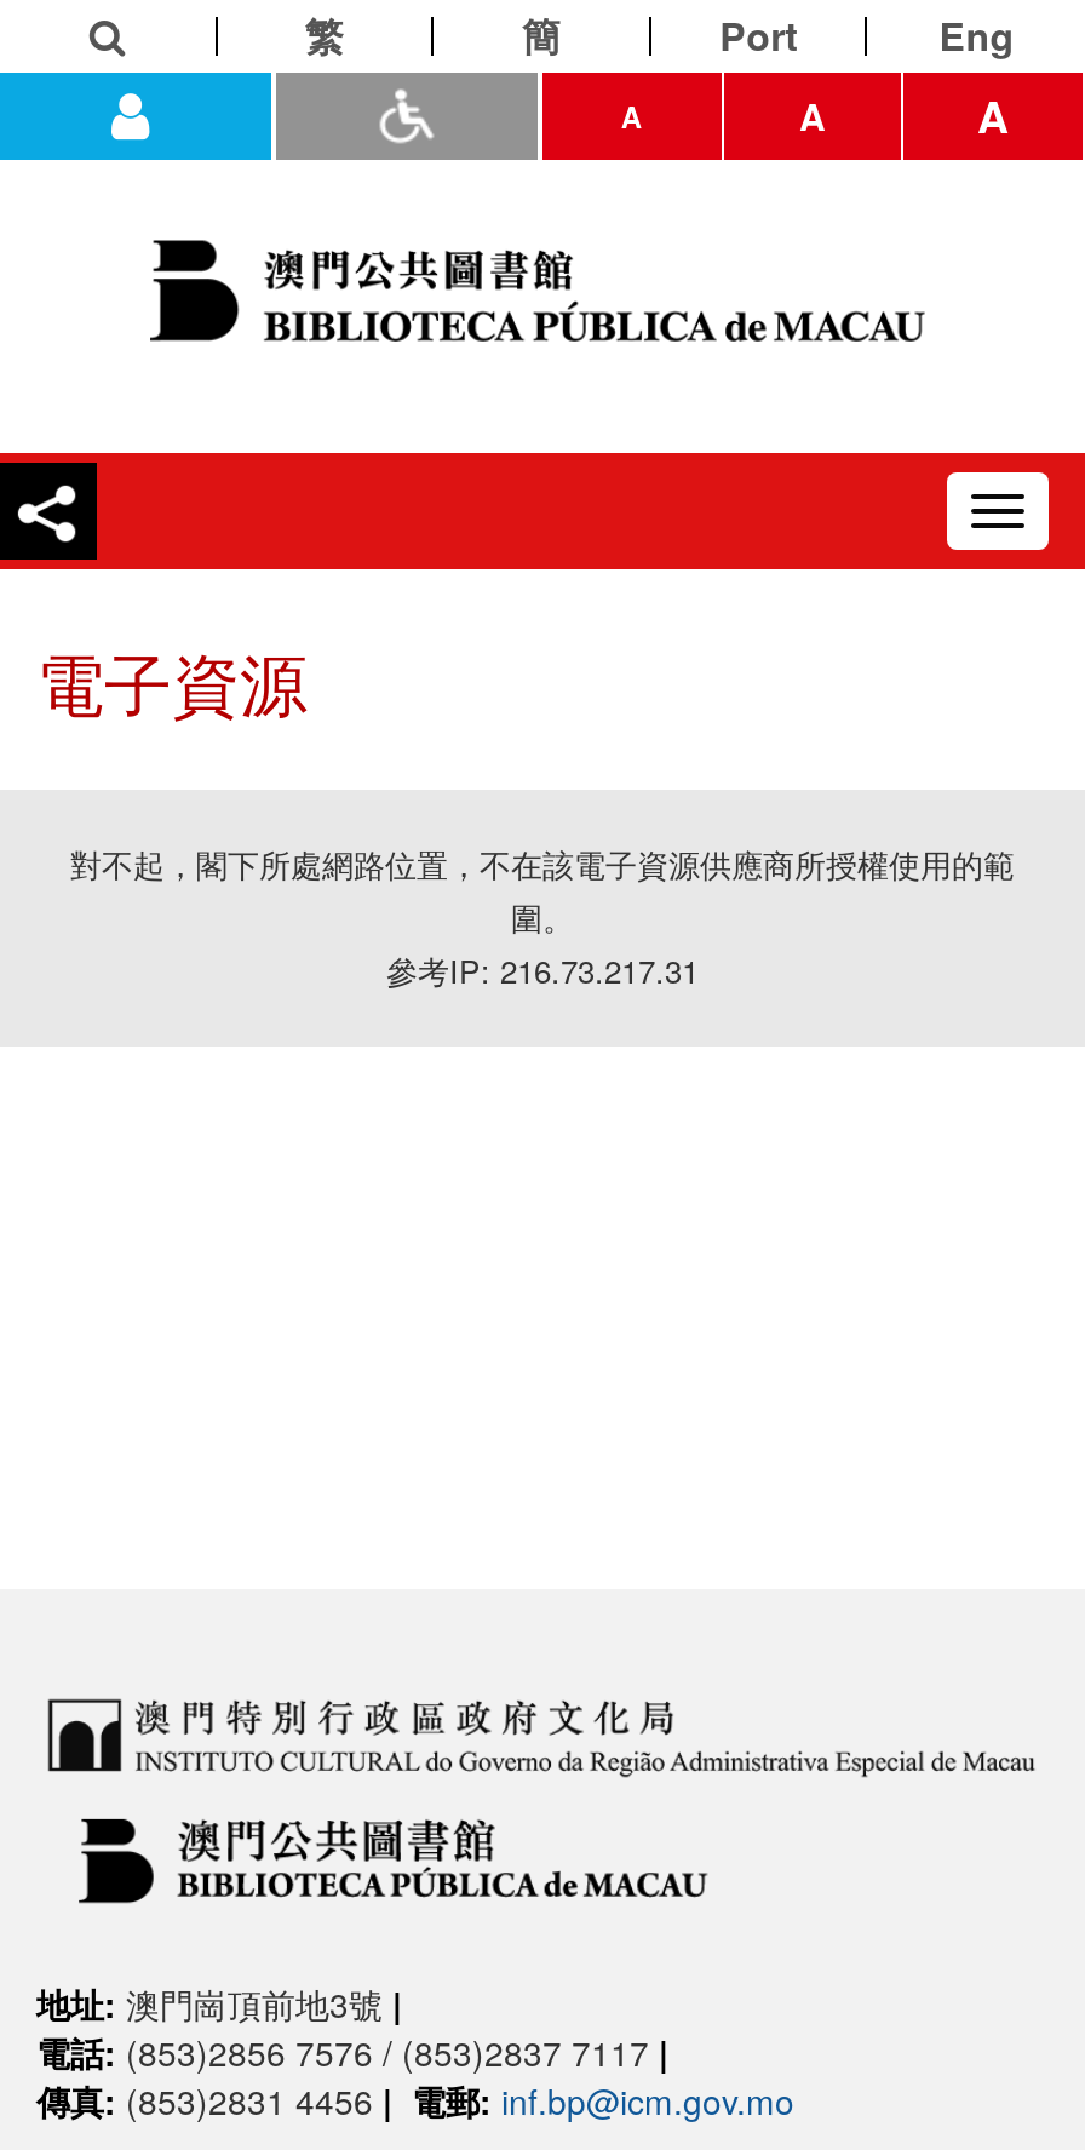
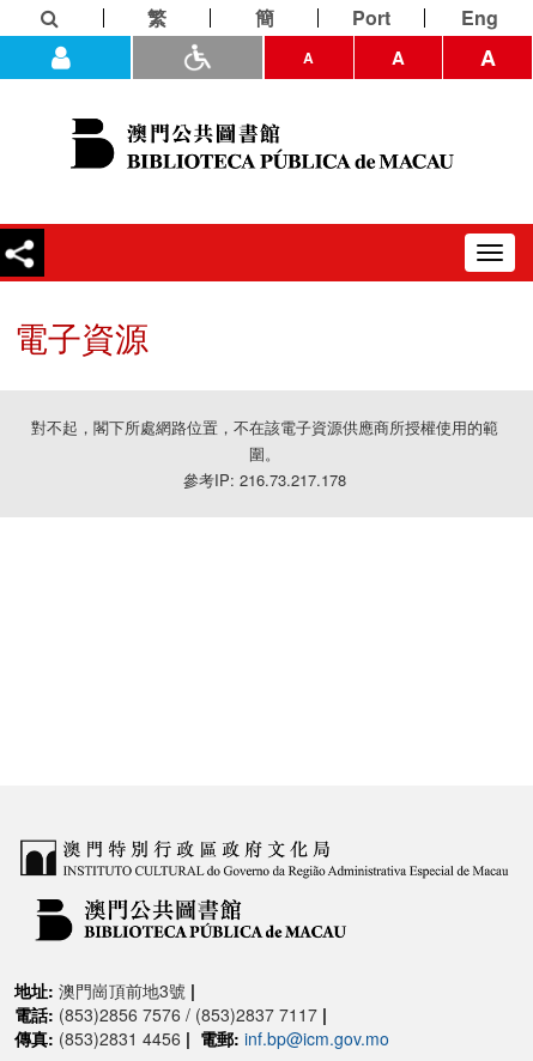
- 參考IP: 216.73.217.31
+ 參考IP: 216.73.217.178
